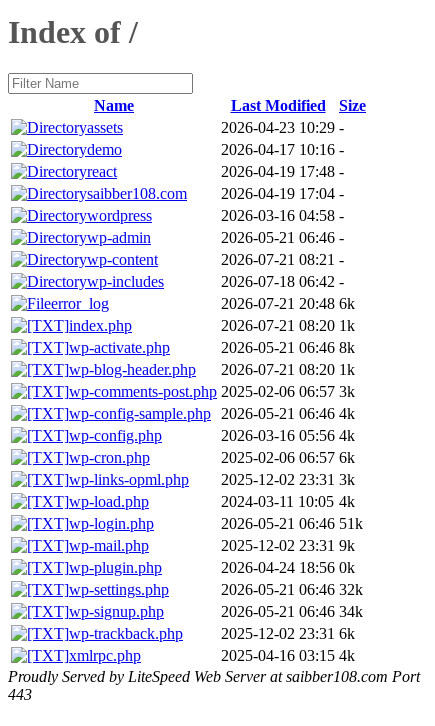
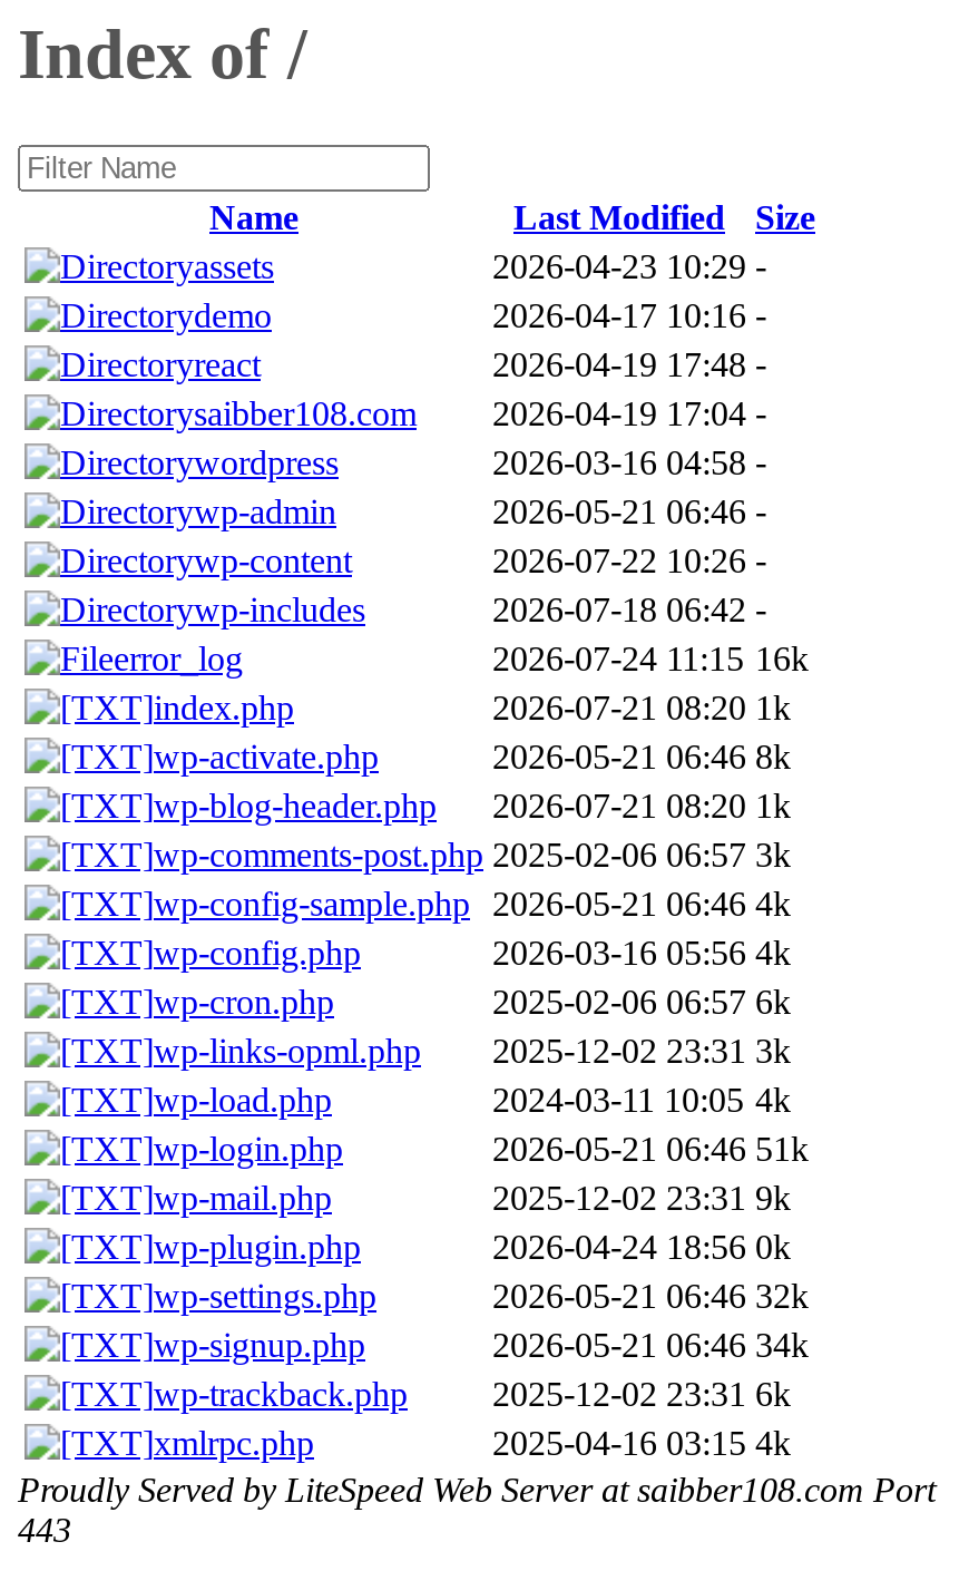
- 2026-07-21 08:21 -
+ 2026-07-22 10:26 -

- 2026-07-21 20:48 6k
+ 2026-07-24 11:15 16k
